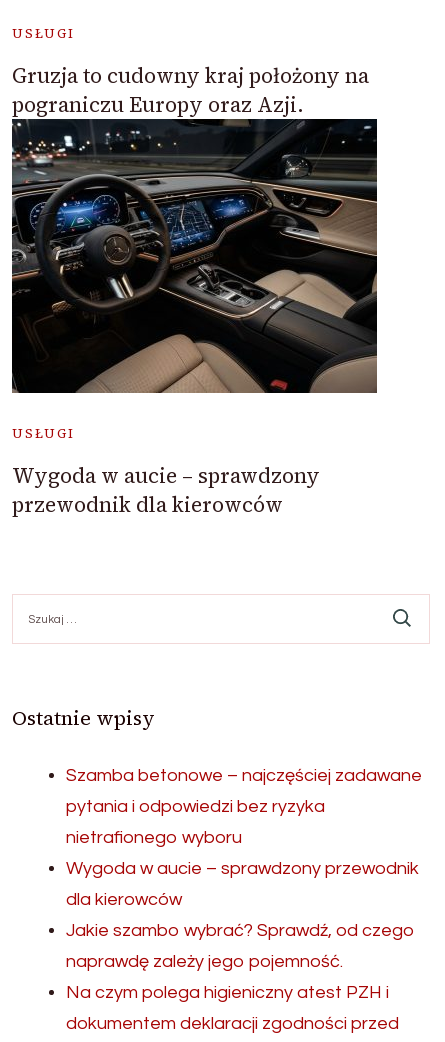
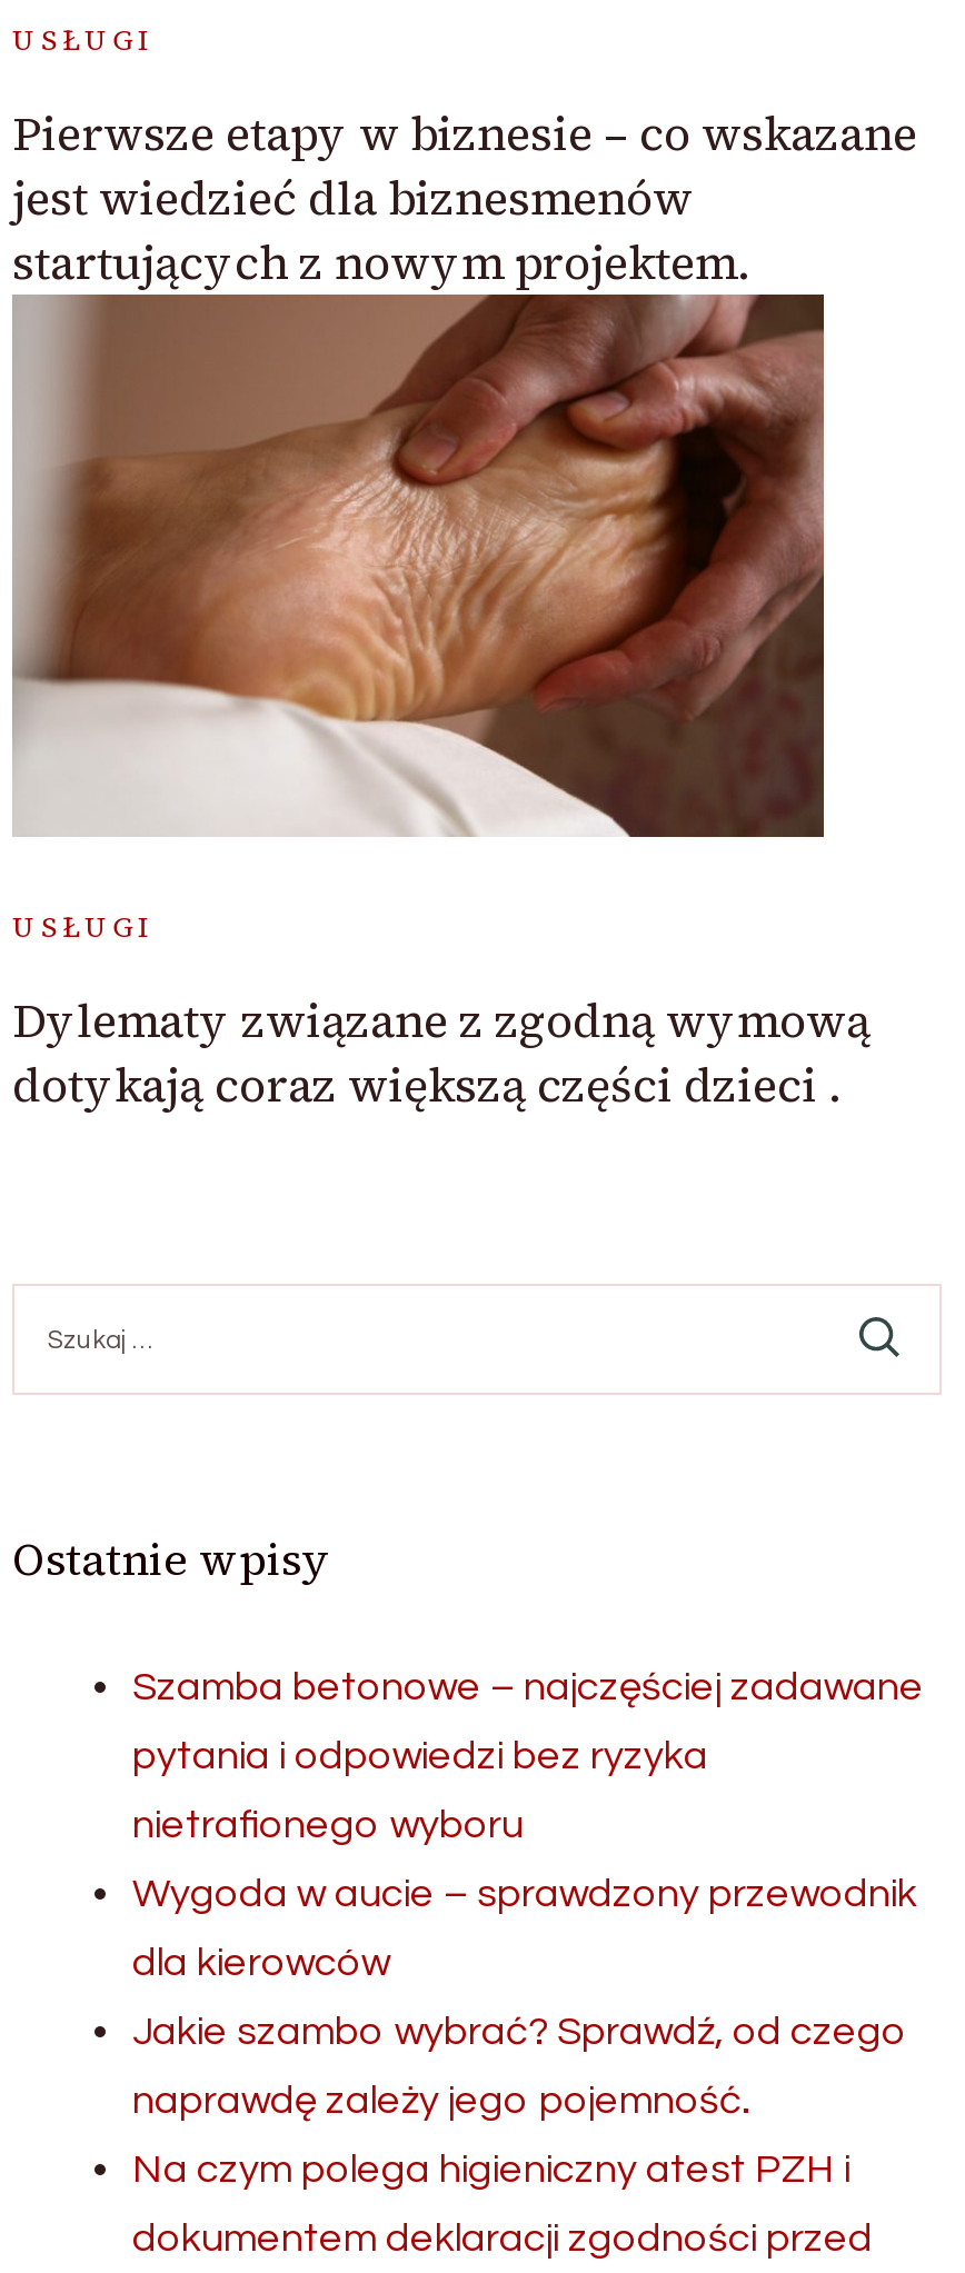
- [image]
- Gruzja to cudowny kraj położony na
- pograniczu Europy oraz Azji.
+ [image]
+ Pierwsze etapy w biznesie – co wskazane
+ jest wiedzieć dla biznesmenów
+ startujących z nowym projektem.

- Wygoda w aucie – sprawdzony
- przewodnik dla kierowców
+ Dylematy związane z zgodną wymową
+ dotykają coraz większą części dzieci .
